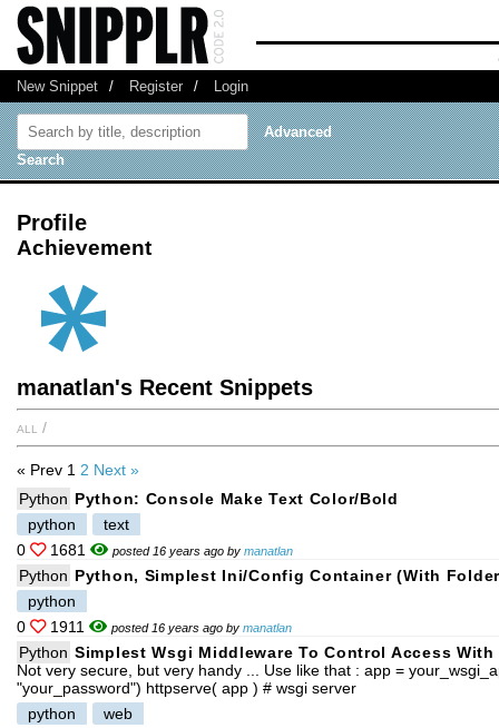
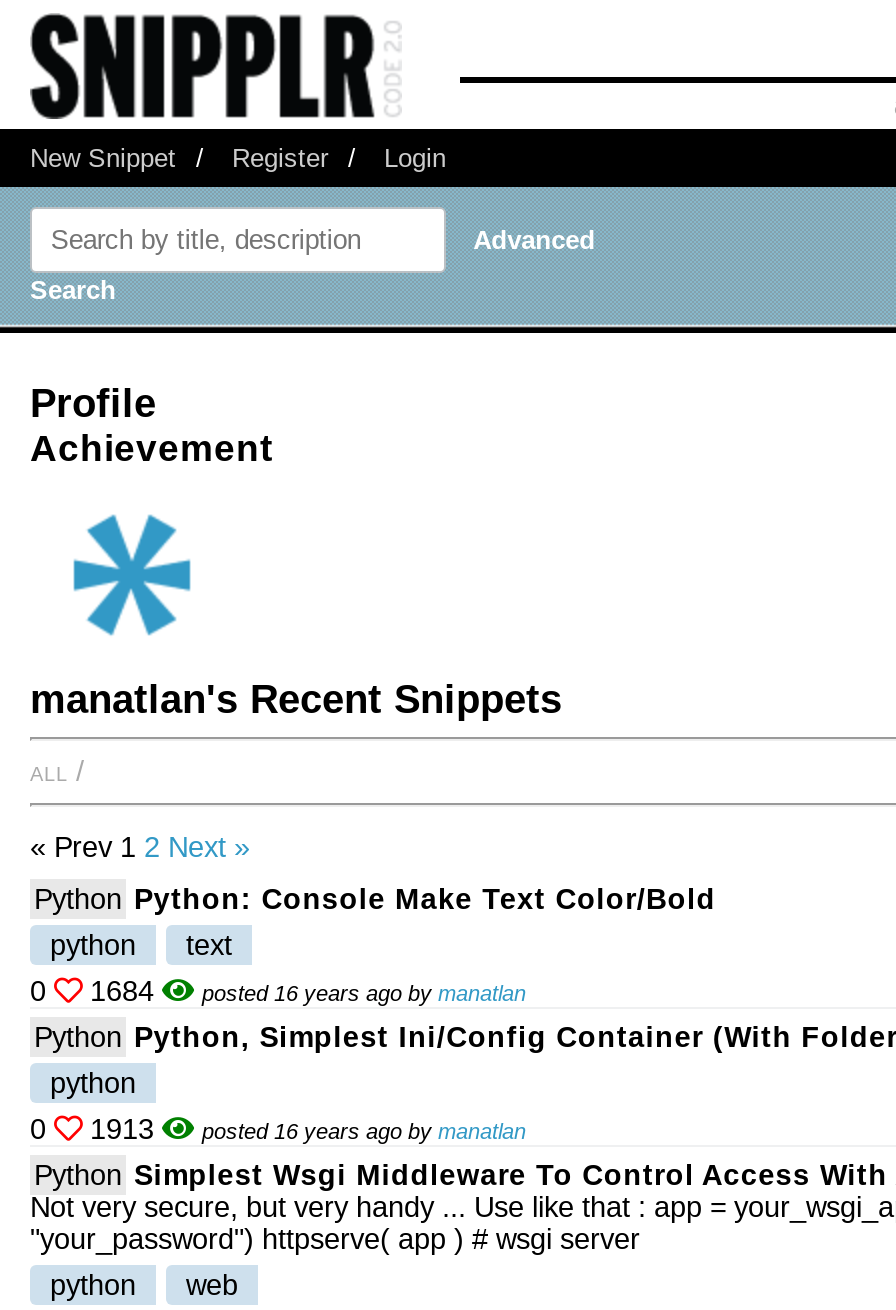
- 0 1681 posted 16 years ago by manatlan
+ 0 1684 posted 16 years ago by manatlan

- 0 1911 posted 16 years ago by manatlan
+ 0 1913 posted 16 years ago by manatlan
